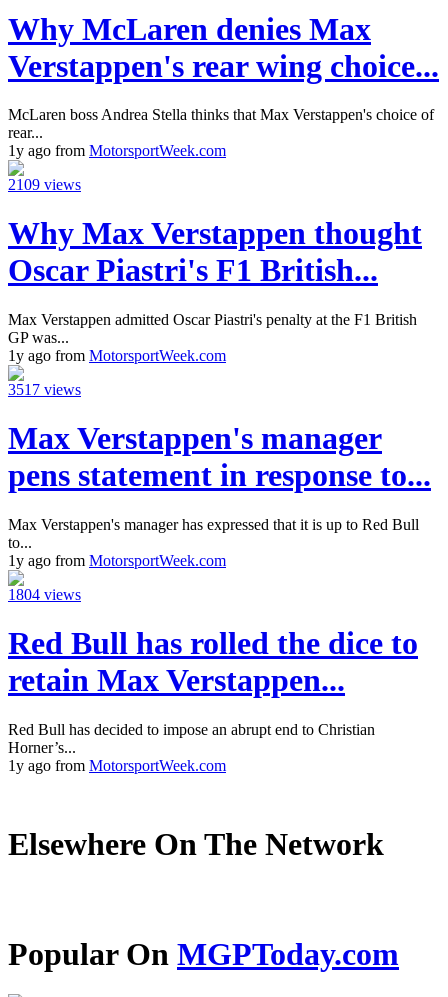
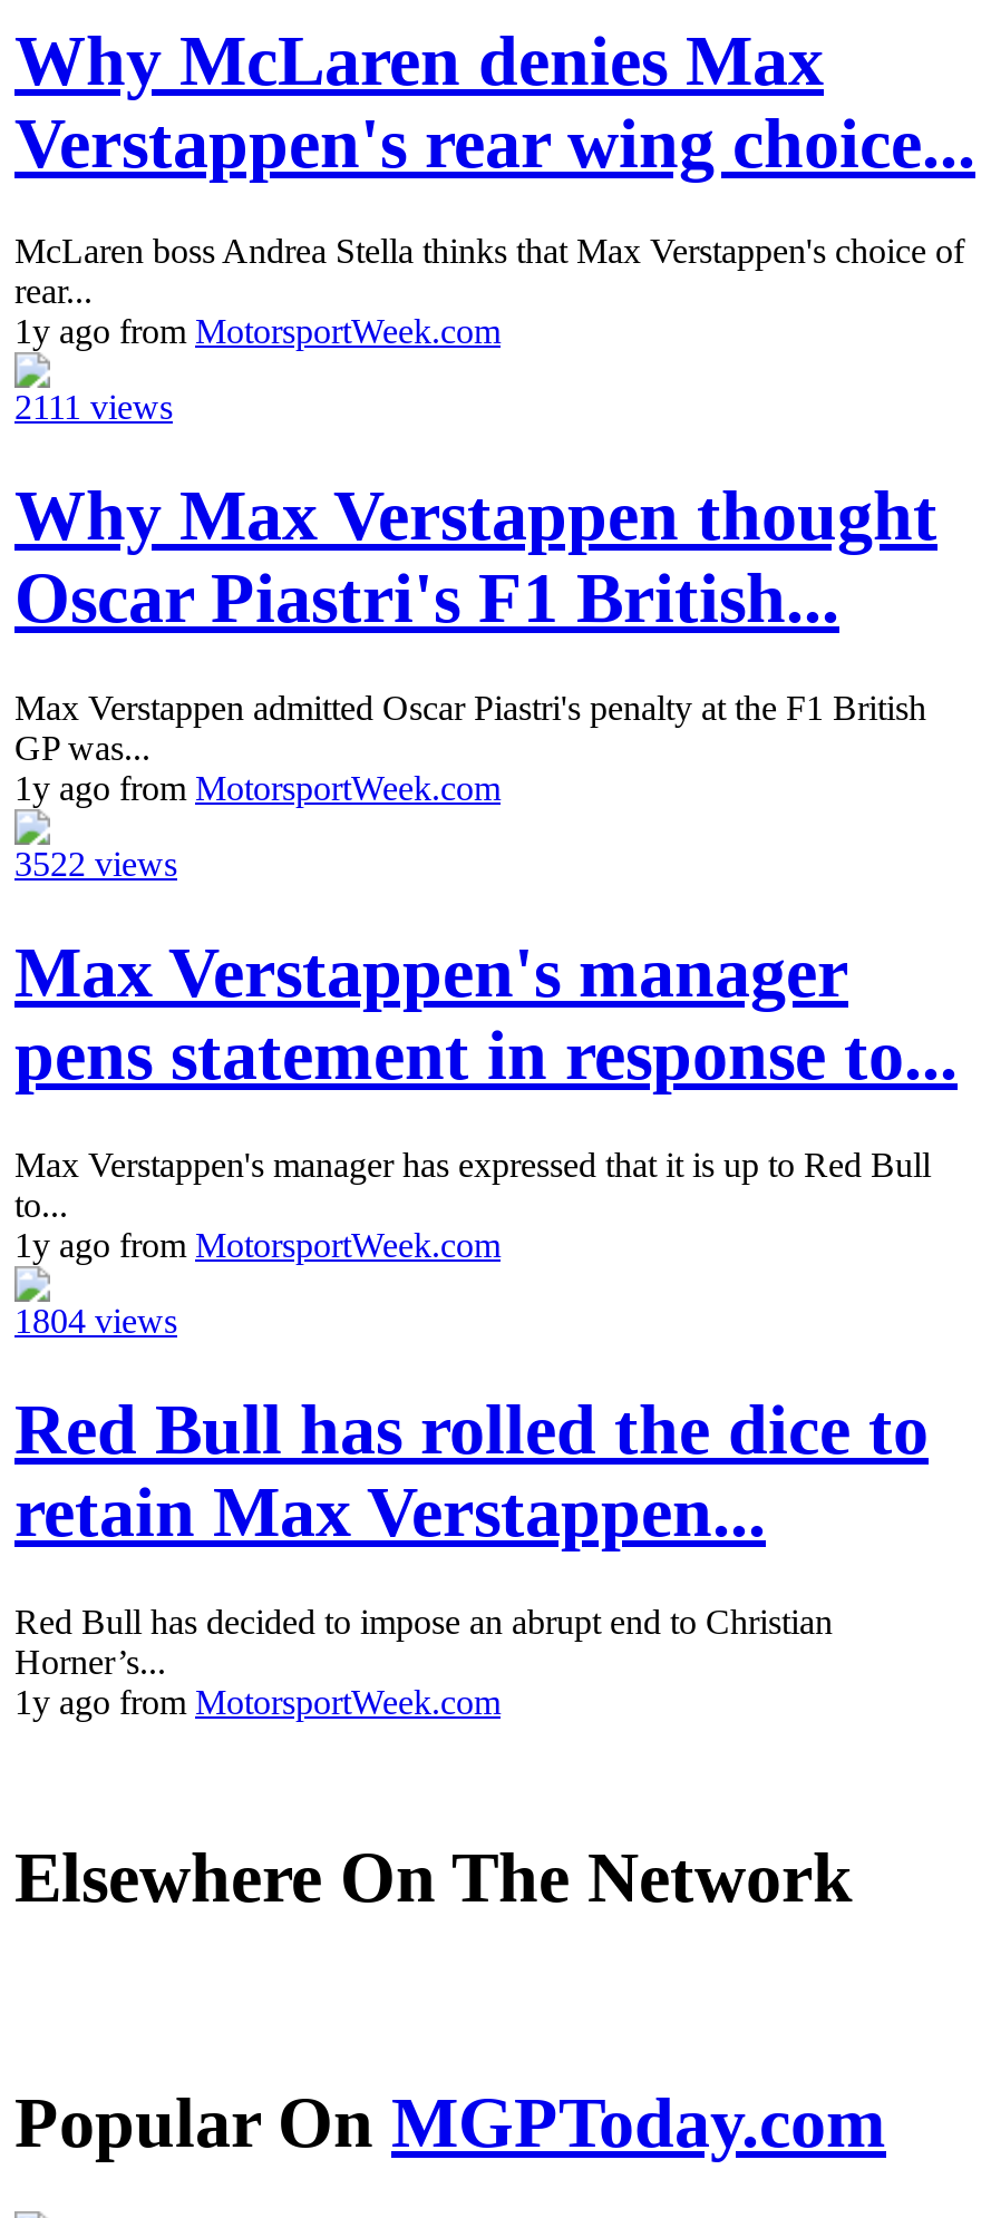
- 2109 views
+ 2111 views

- 3517 views
+ 3522 views
